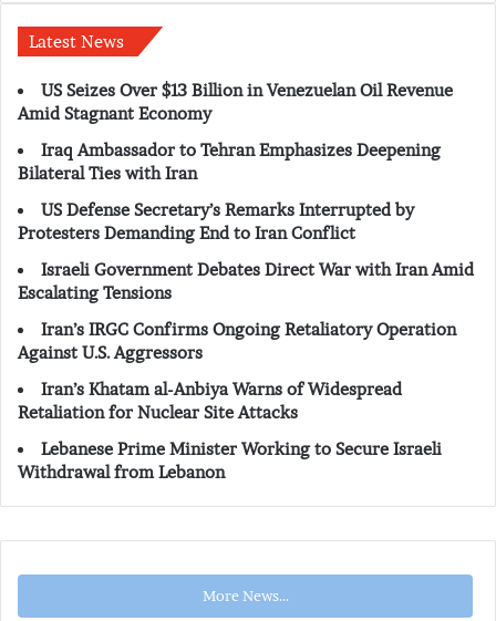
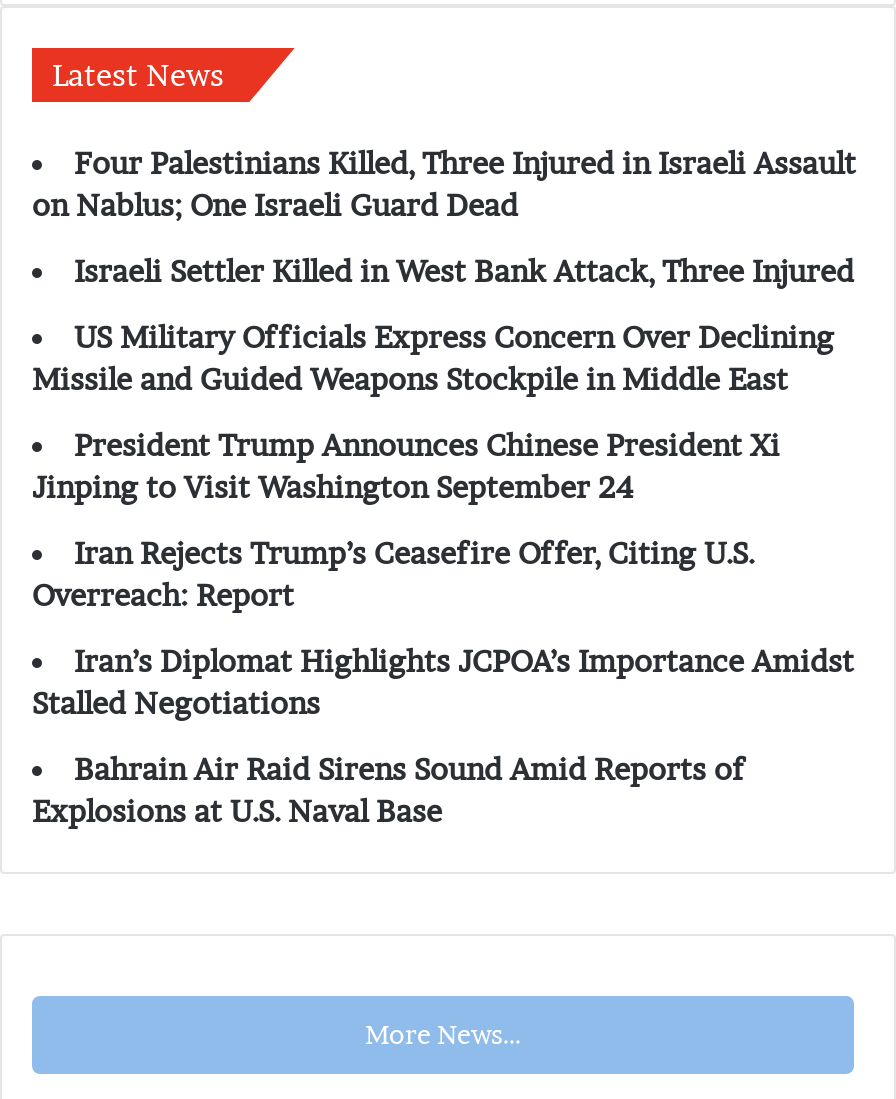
- US Seizes Over $13 Billion in Venezuelan Oil Revenue
- Amid Stagnant Economy
+ Four Palestinians Killed, Three Injured in Israeli Assault
+ on Nablus; One Israeli Guard Dead

- Iraq Ambassador to Tehran Emphasizes Deepening
- Bilateral Ties with Iran
+ Israeli Settler Killed in West Bank Attack, Three Injured

- US Defense Secretary’s Remarks Interrupted by
- Protesters Demanding End to Iran Conflict
+ US Military Officials Express Concern Over Declining
+ Missile and Guided Weapons Stockpile in Middle East

- Israeli Government Debates Direct War with Iran Amid
- Escalating Tensions
+ President Trump Announces Chinese President Xi
+ Jinping to Visit Washington September 24

- Iran’s IRGC Confirms Ongoing Retaliatory Operation
- Against U.S. Aggressors
+ Iran Rejects Trump’s Ceasefire Offer, Citing U.S.
+ Overreach: Report

- Iran’s Khatam al-Anbiya Warns of Widespread
- Retaliation for Nuclear Site Attacks
+ Iran’s Diplomat Highlights JCPOA’s Importance Amidst
+ Stalled Negotiations

- Lebanese Prime Minister Working to Secure Israeli
- Withdrawal from Lebanon
+ Bahrain Air Raid Sirens Sound Amid Reports of
+ Explosions at U.S. Naval Base
